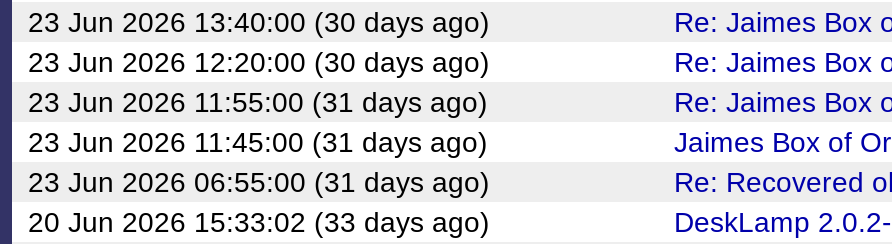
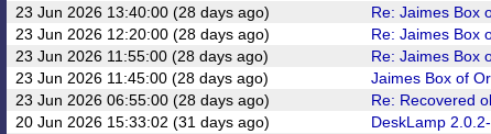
- 23 Jun 2026 13:40:00 (30 days ago)
+ 23 Jun 2026 13:40:00 (28 days ago)

- 23 Jun 2026 12:20:00 (30 days ago)
+ 23 Jun 2026 12:20:00 (28 days ago)

- 23 Jun 2026 11:55:00 (31 days ago)
+ 23 Jun 2026 11:55:00 (28 days ago)

- 23 Jun 2026 11:45:00 (31 days ago)
+ 23 Jun 2026 11:45:00 (28 days ago)

- 23 Jun 2026 06:55:00 (31 days ago)
+ 23 Jun 2026 06:55:00 (28 days ago)

- 20 Jun 2026 15:33:02 (33 days ago)
+ 20 Jun 2026 15:33:02 (31 days ago)
